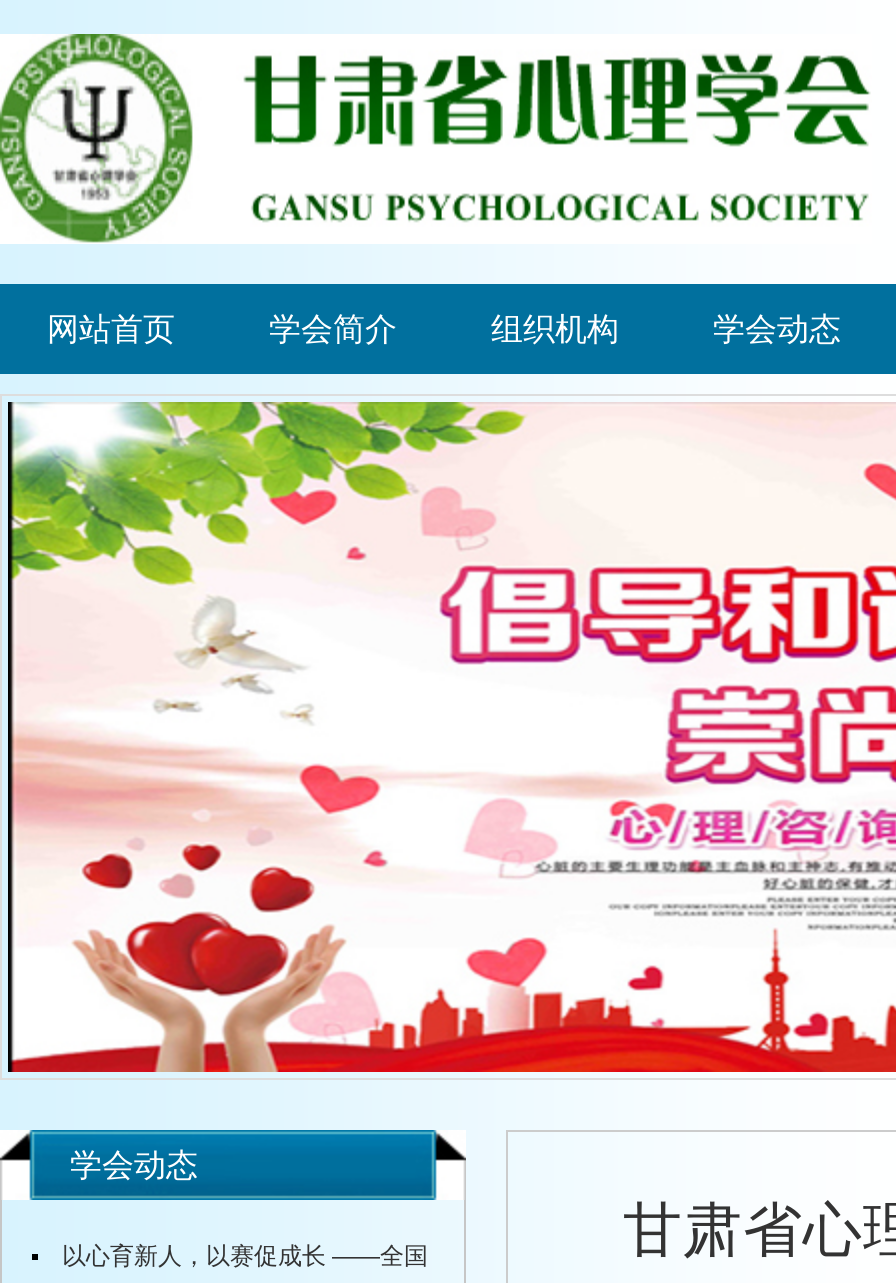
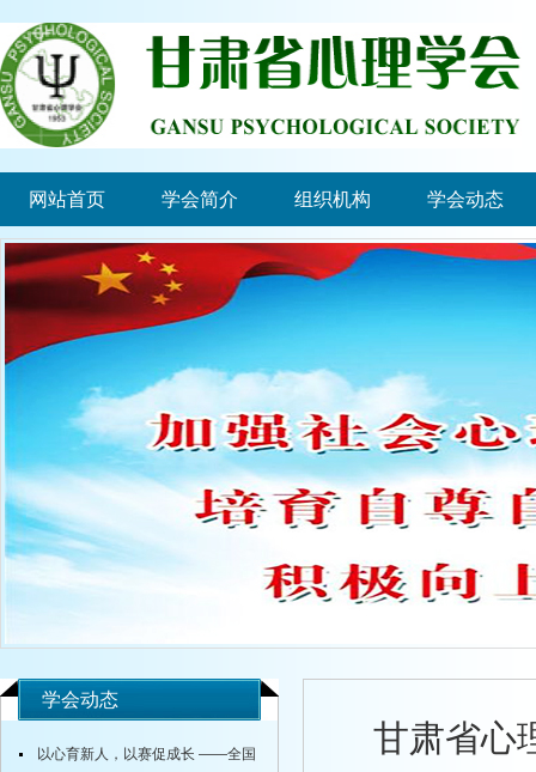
- [image]
+ [image]
